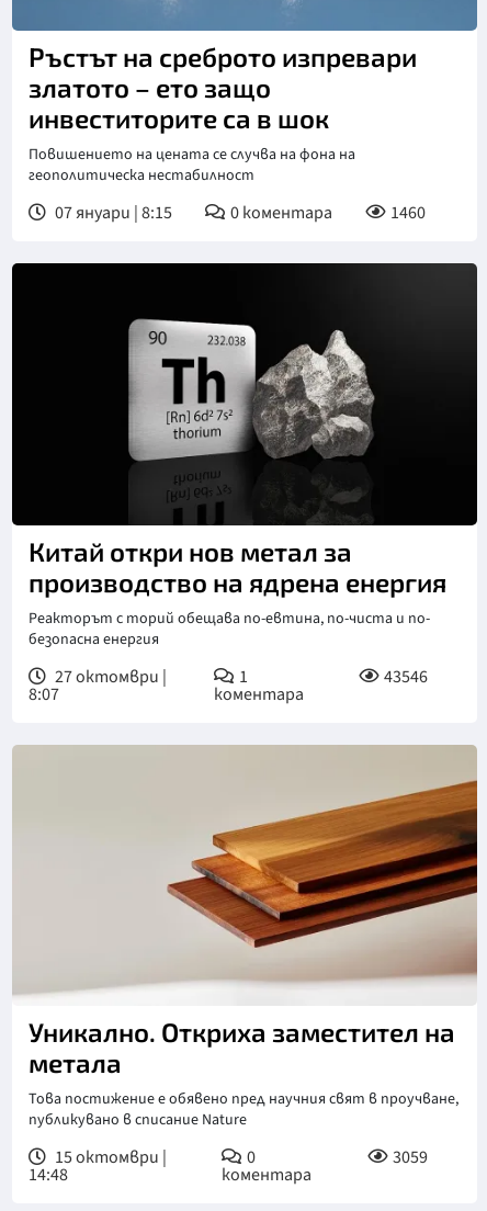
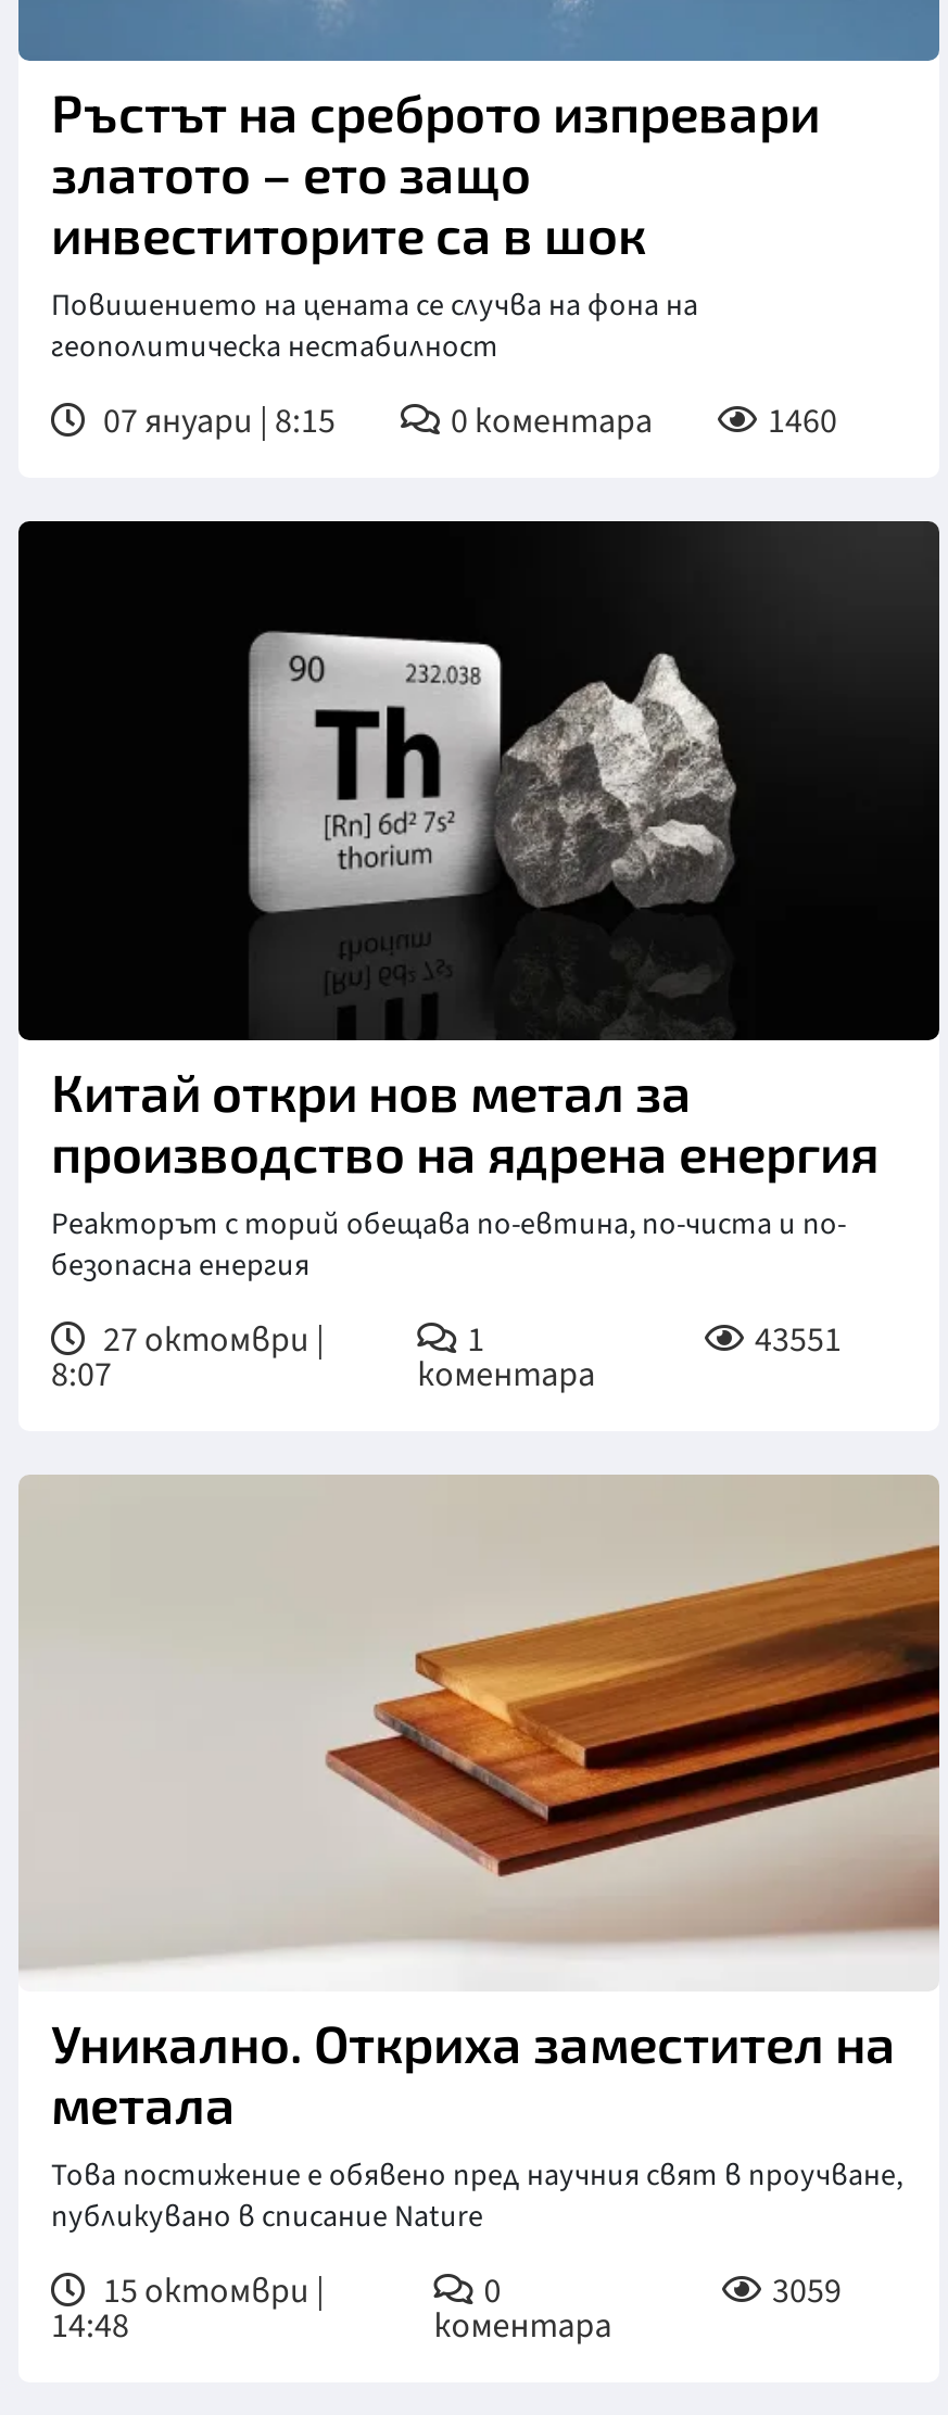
- 43546
+ 43551
